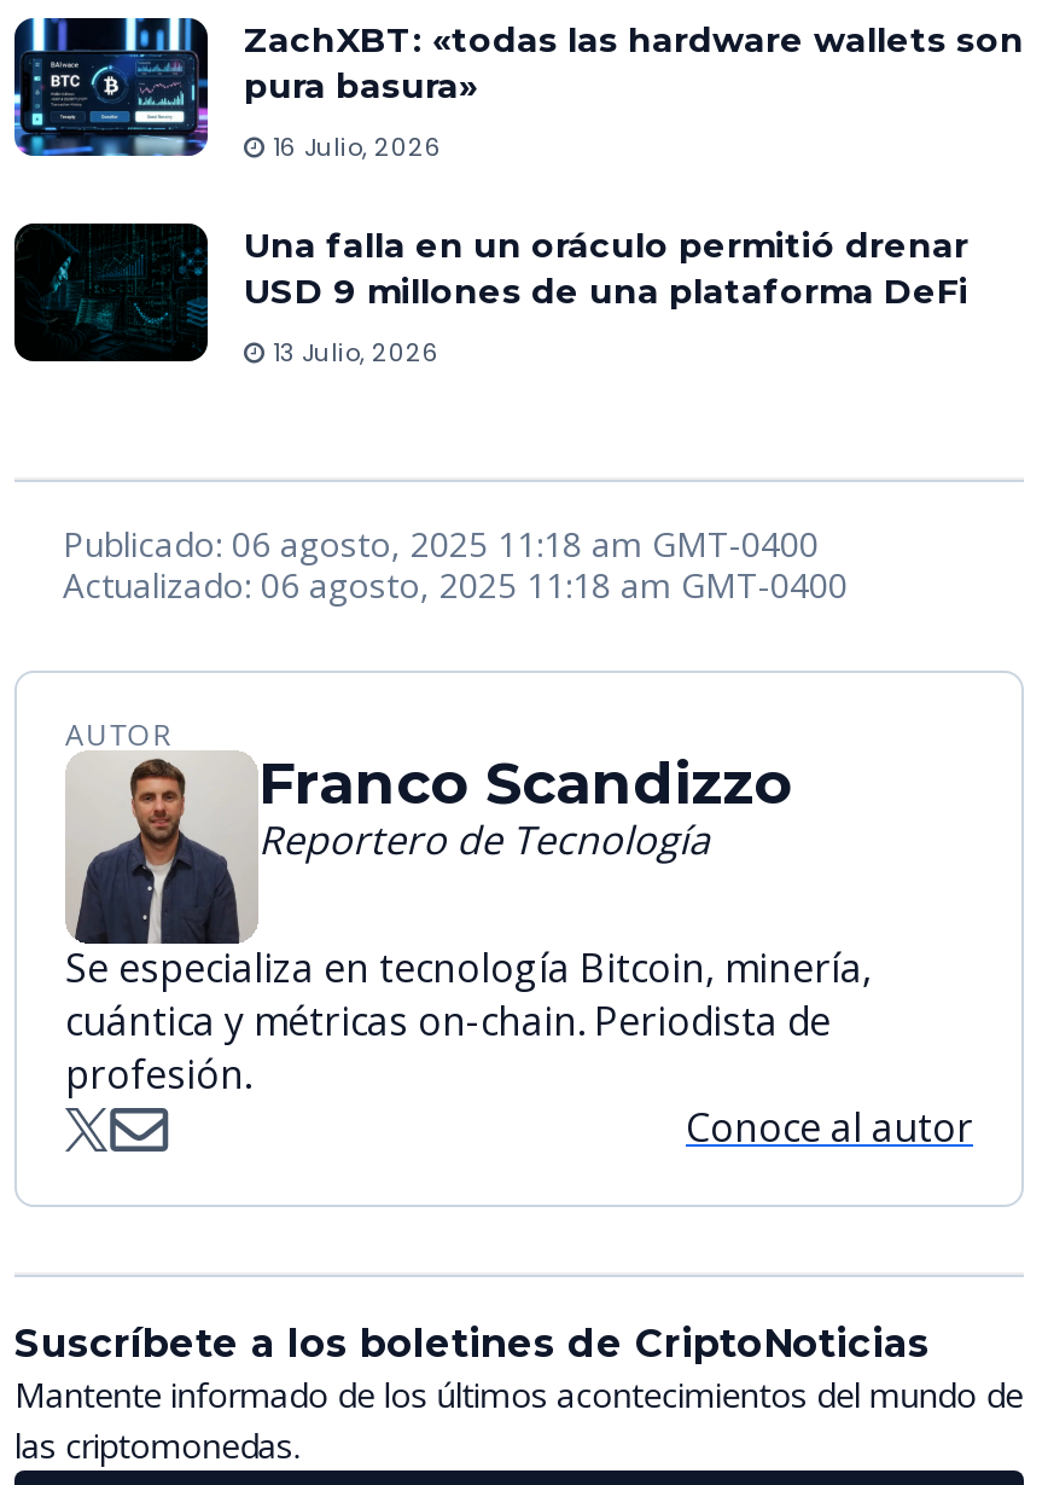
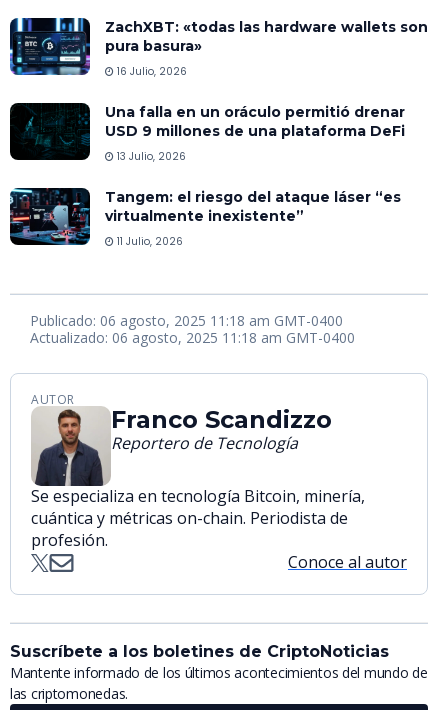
+ [image]
+ Tangem: el riesgo del ataque láser “es
+ virtualmente inexistente”
+ 11 Julio, 2026
